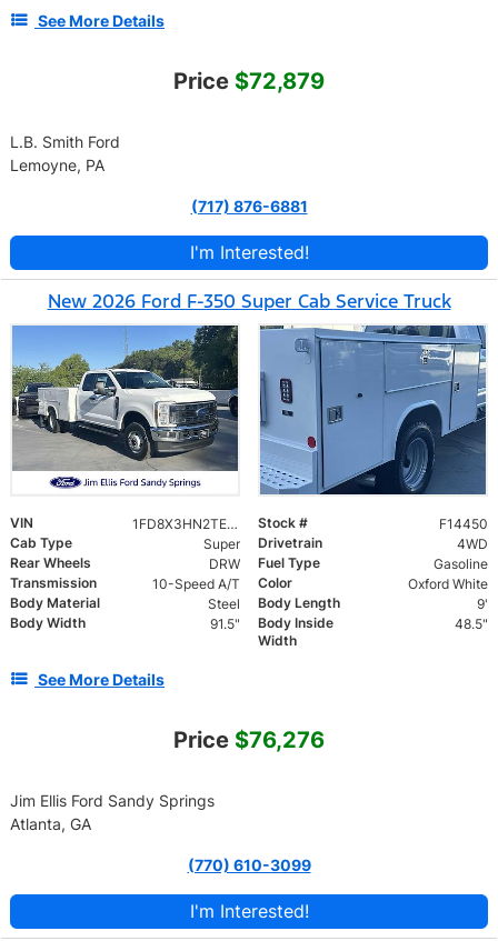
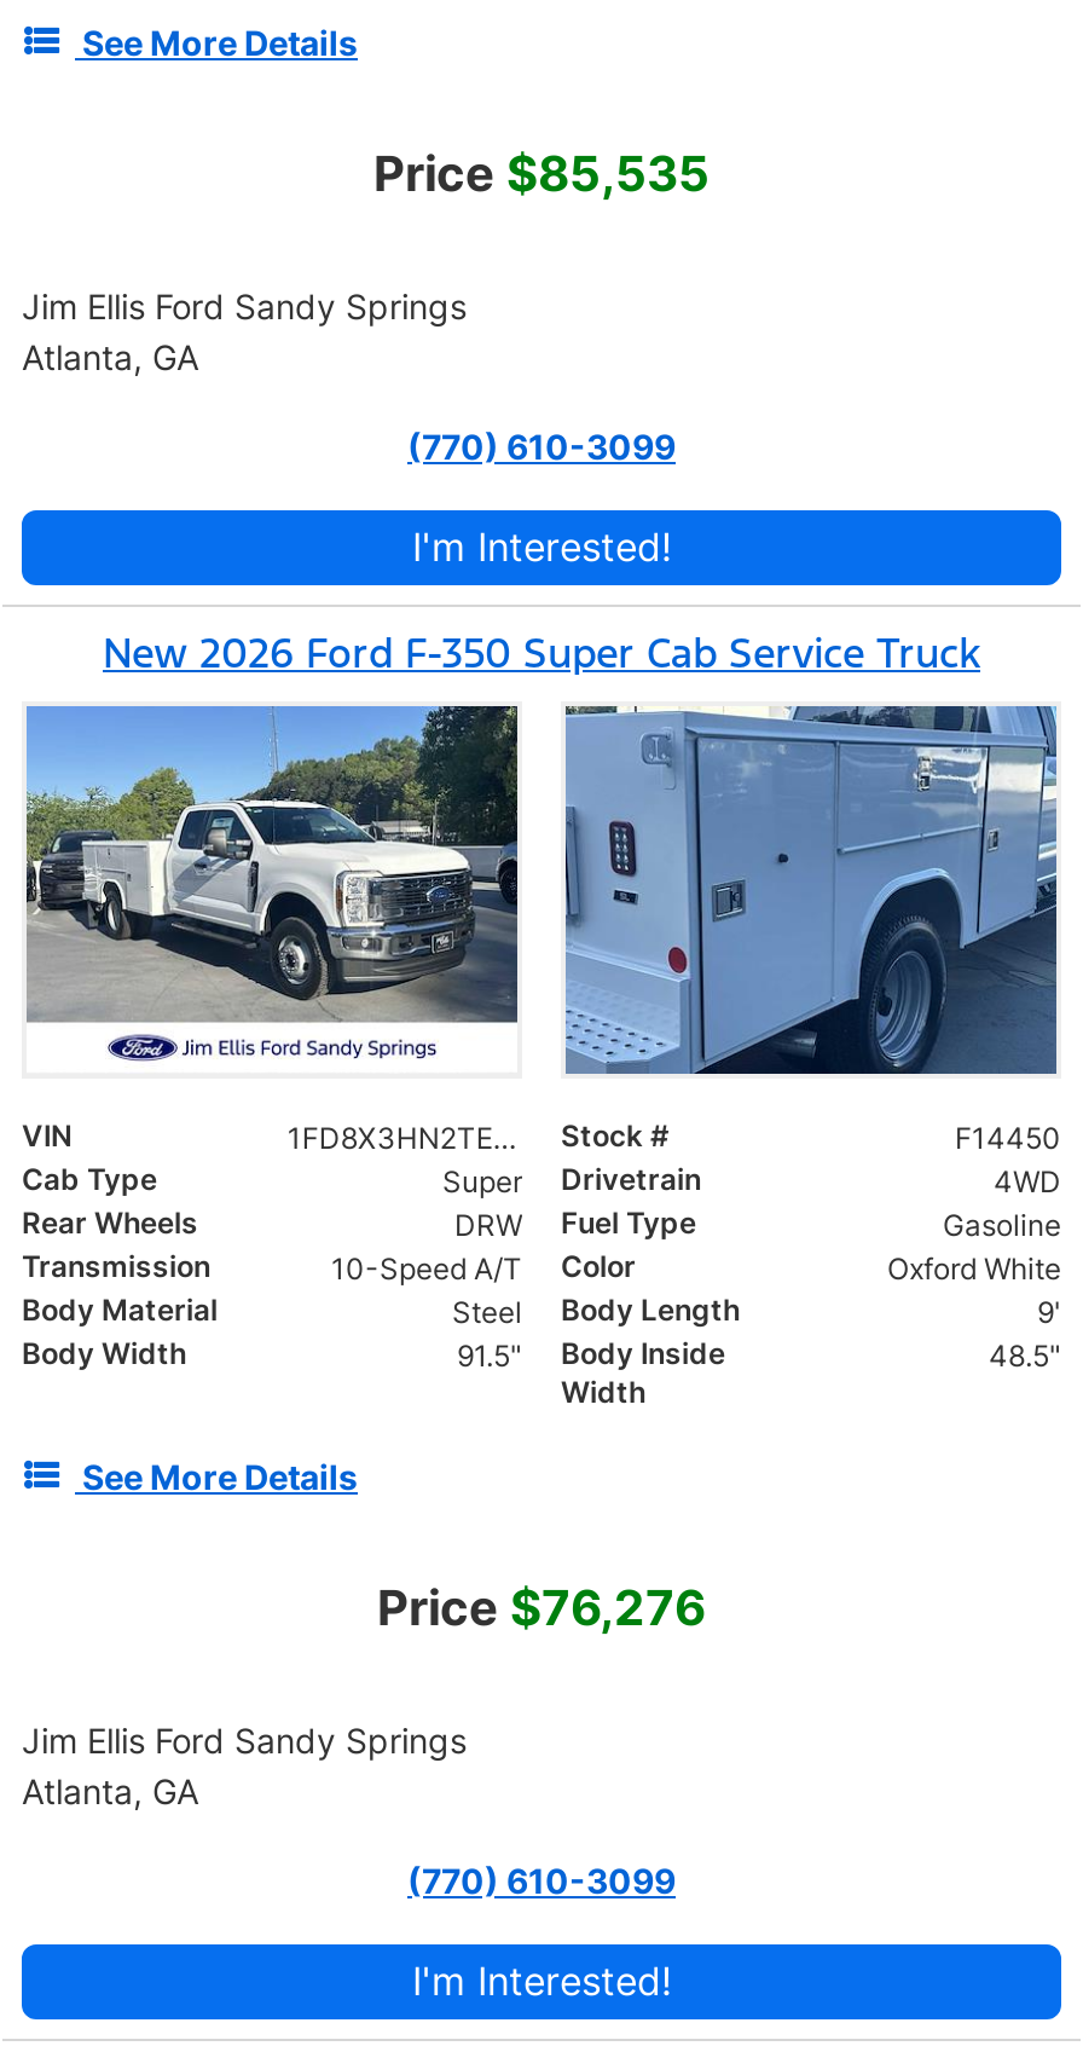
- Price $72,879
+ Price $85,535

- L.B. Smith Ford
- Lemoyne, PA
+ Jim Ellis Ford Sandy Springs
+ Atlanta, GA

- (717) 876-6881
+ (770) 610-3099
